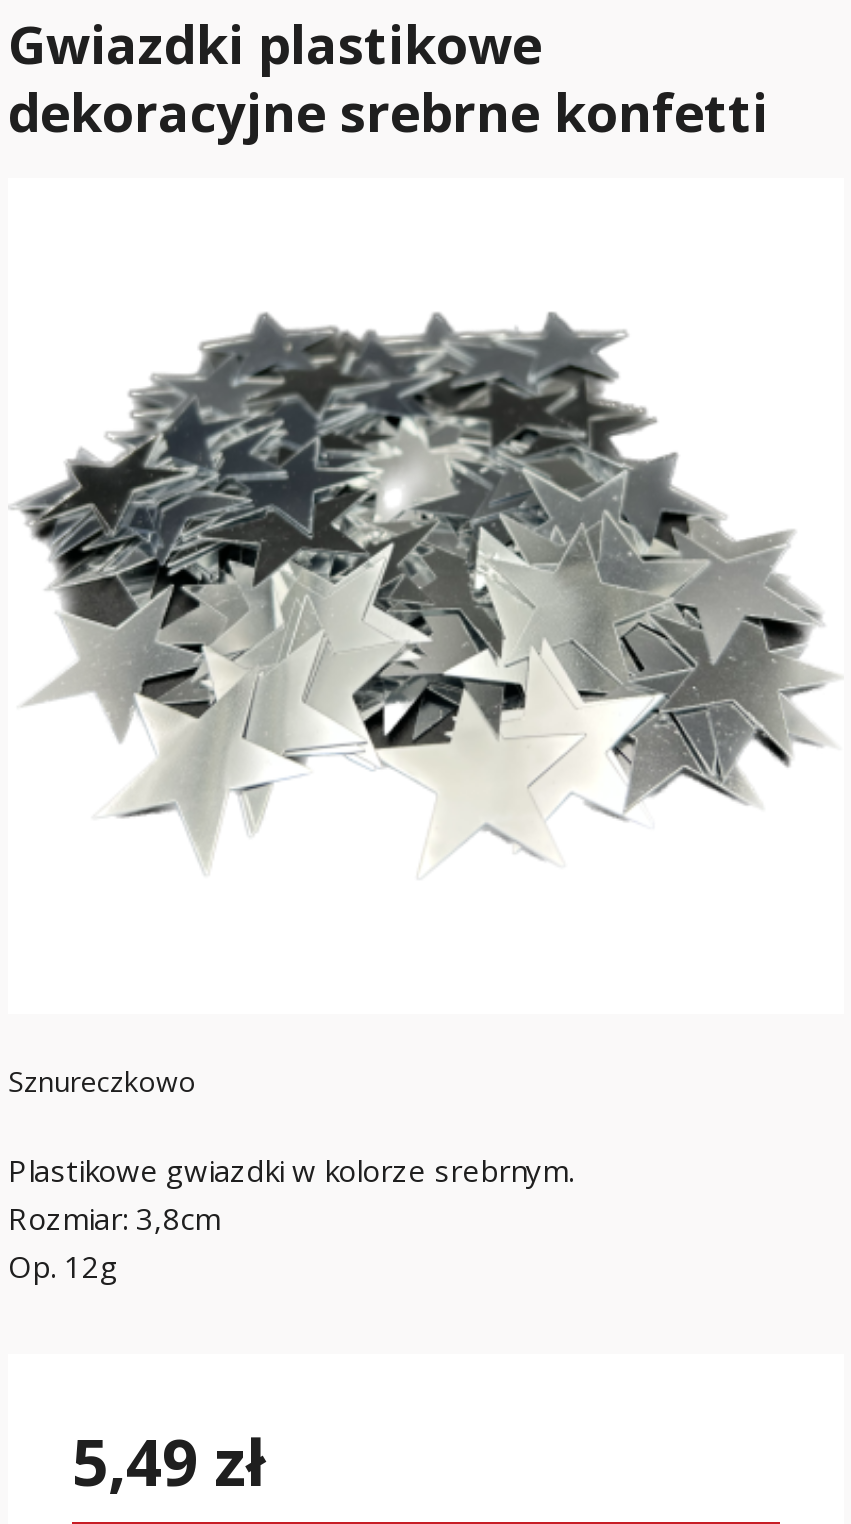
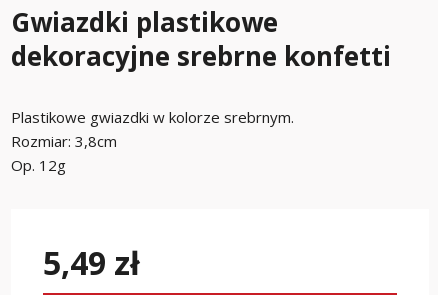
- [image]

- Sznureczkowo
